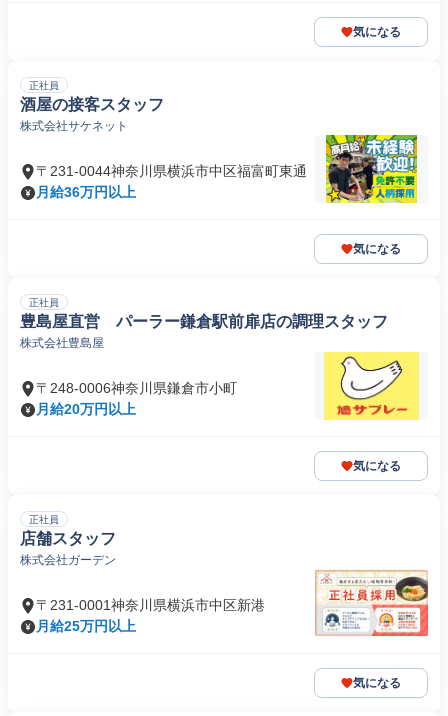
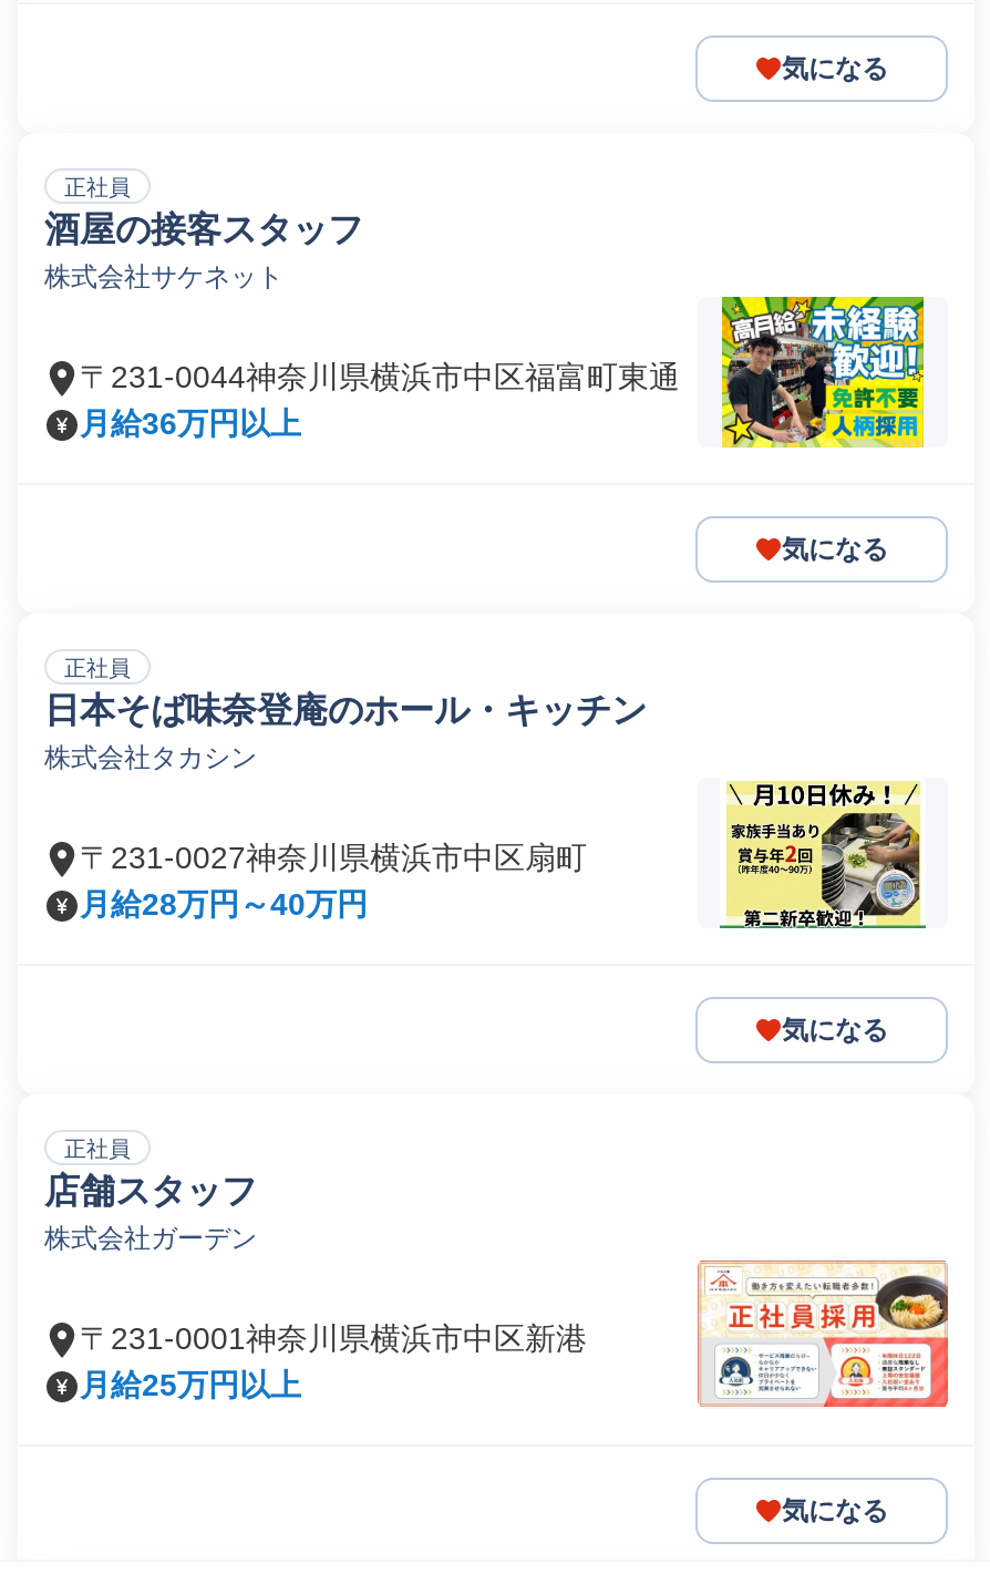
- 豊島屋直営 パーラー鎌倉駅前扉店の調理スタッフ
- 株式会社豊島屋
+ 日本そば味奈登庵のホール・キッチン
+ 株式会社タカシン

- [image]
+ [image]

- 〒248-0006神奈川県鎌倉市小町
- 月給20万円以上
+ 〒231-0027神奈川県横浜市中区扇町
+ 月給28万円～40万円
